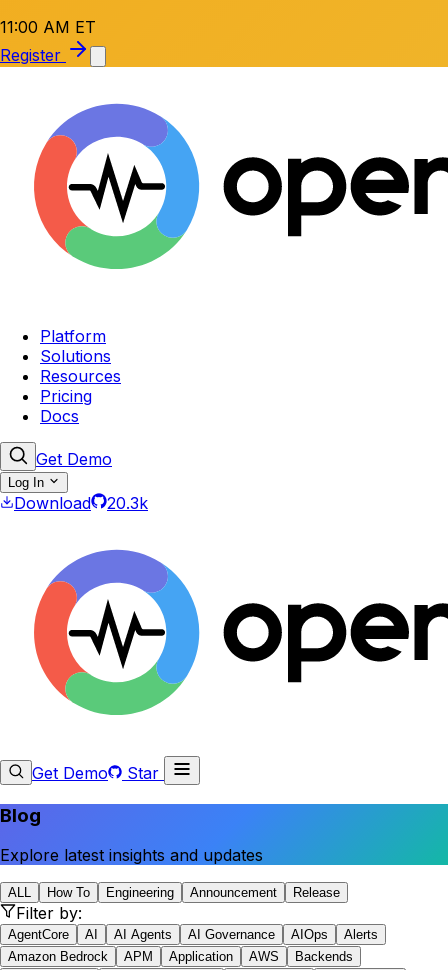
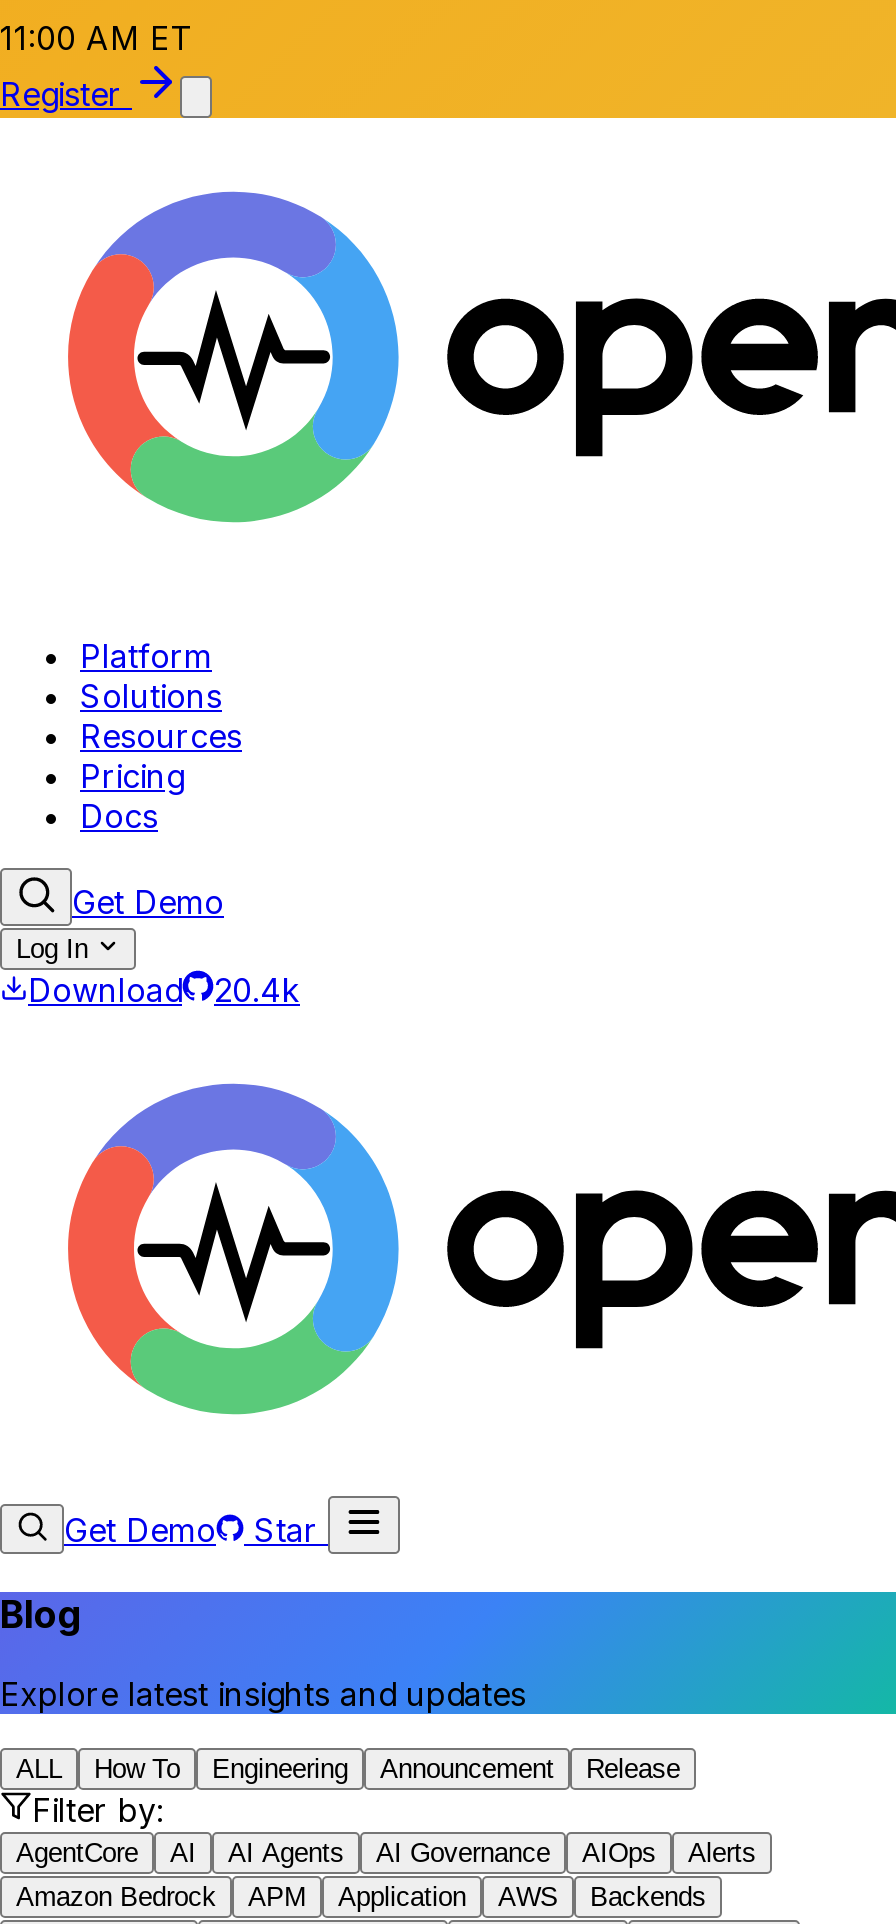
- Download 20.3k
+ Download 20.4k
